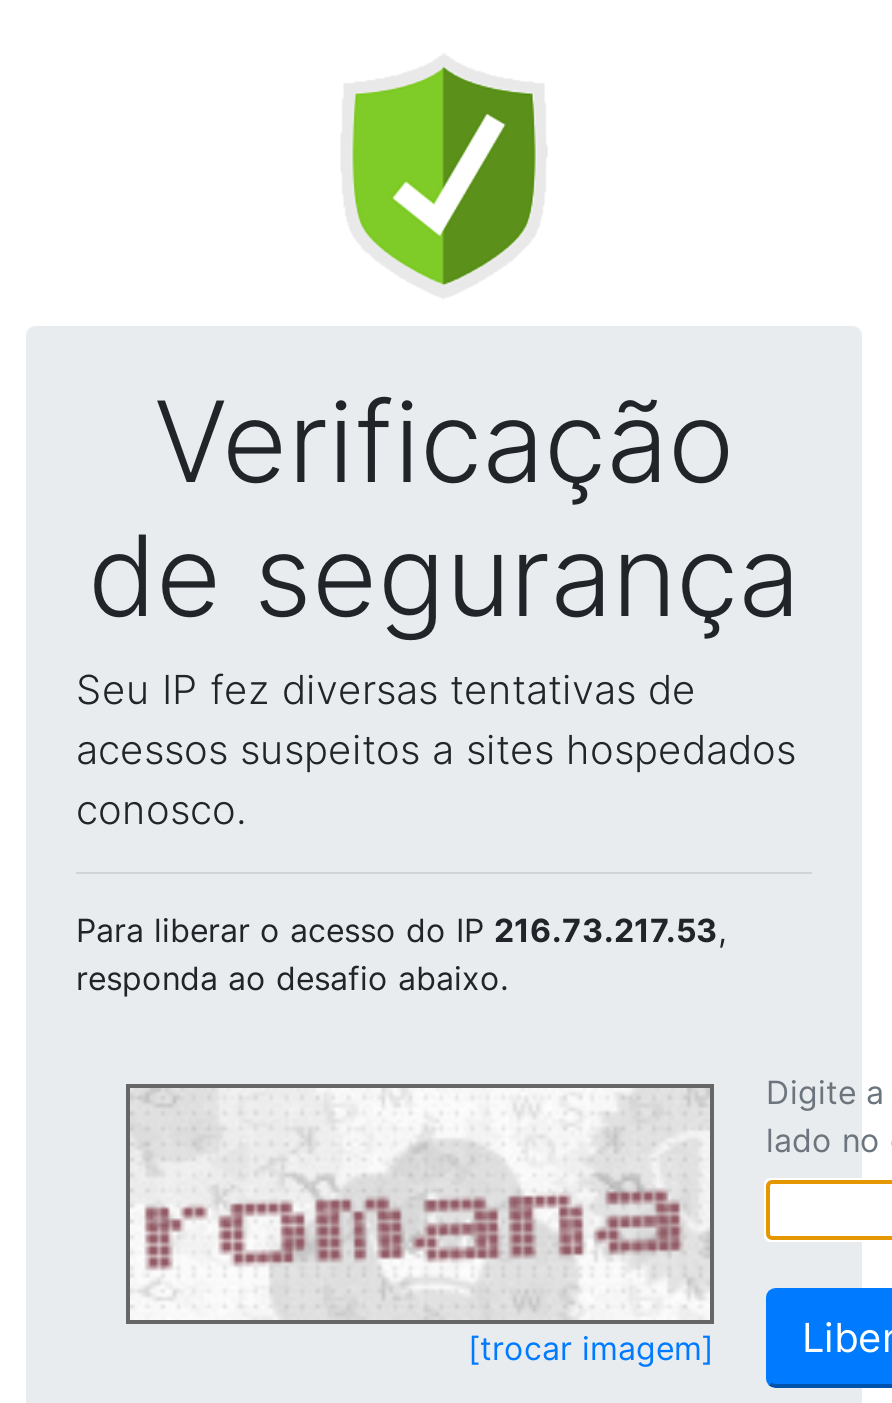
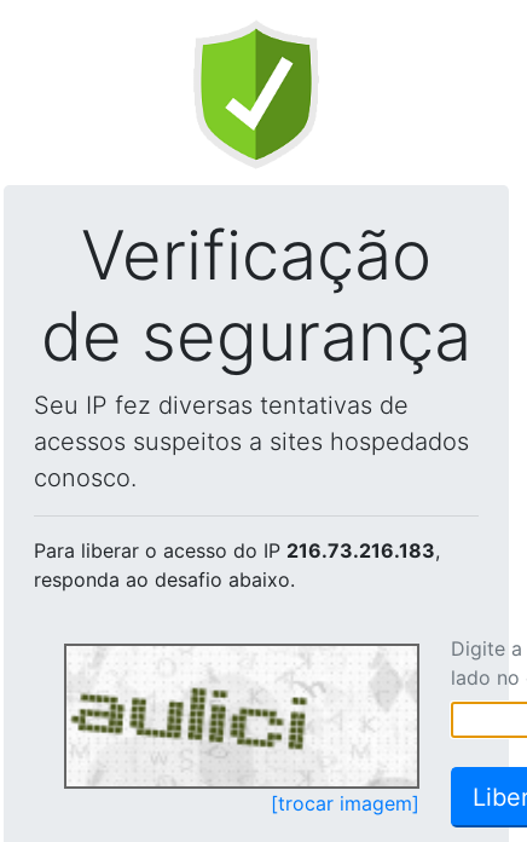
- Para liberar o acesso do IP 216.73.217.53,
+ Para liberar o acesso do IP 216.73.216.183,

- [image]
+ [image]
